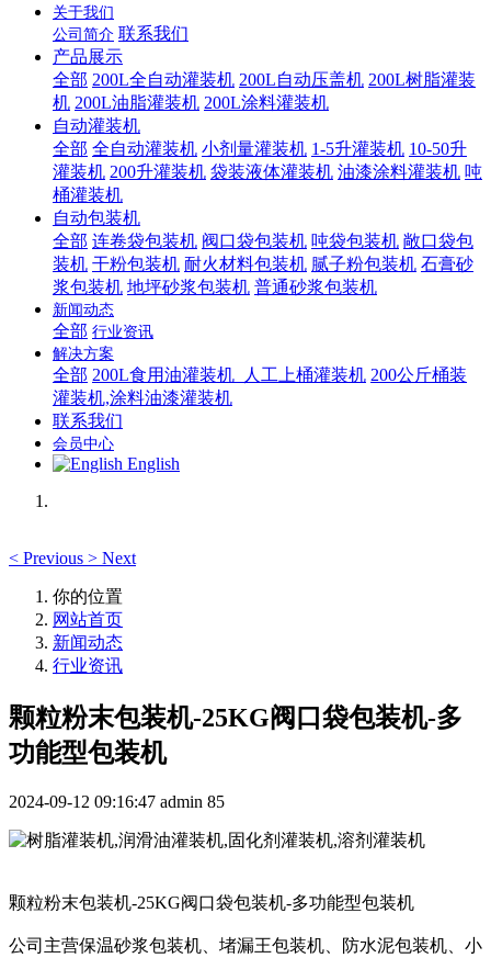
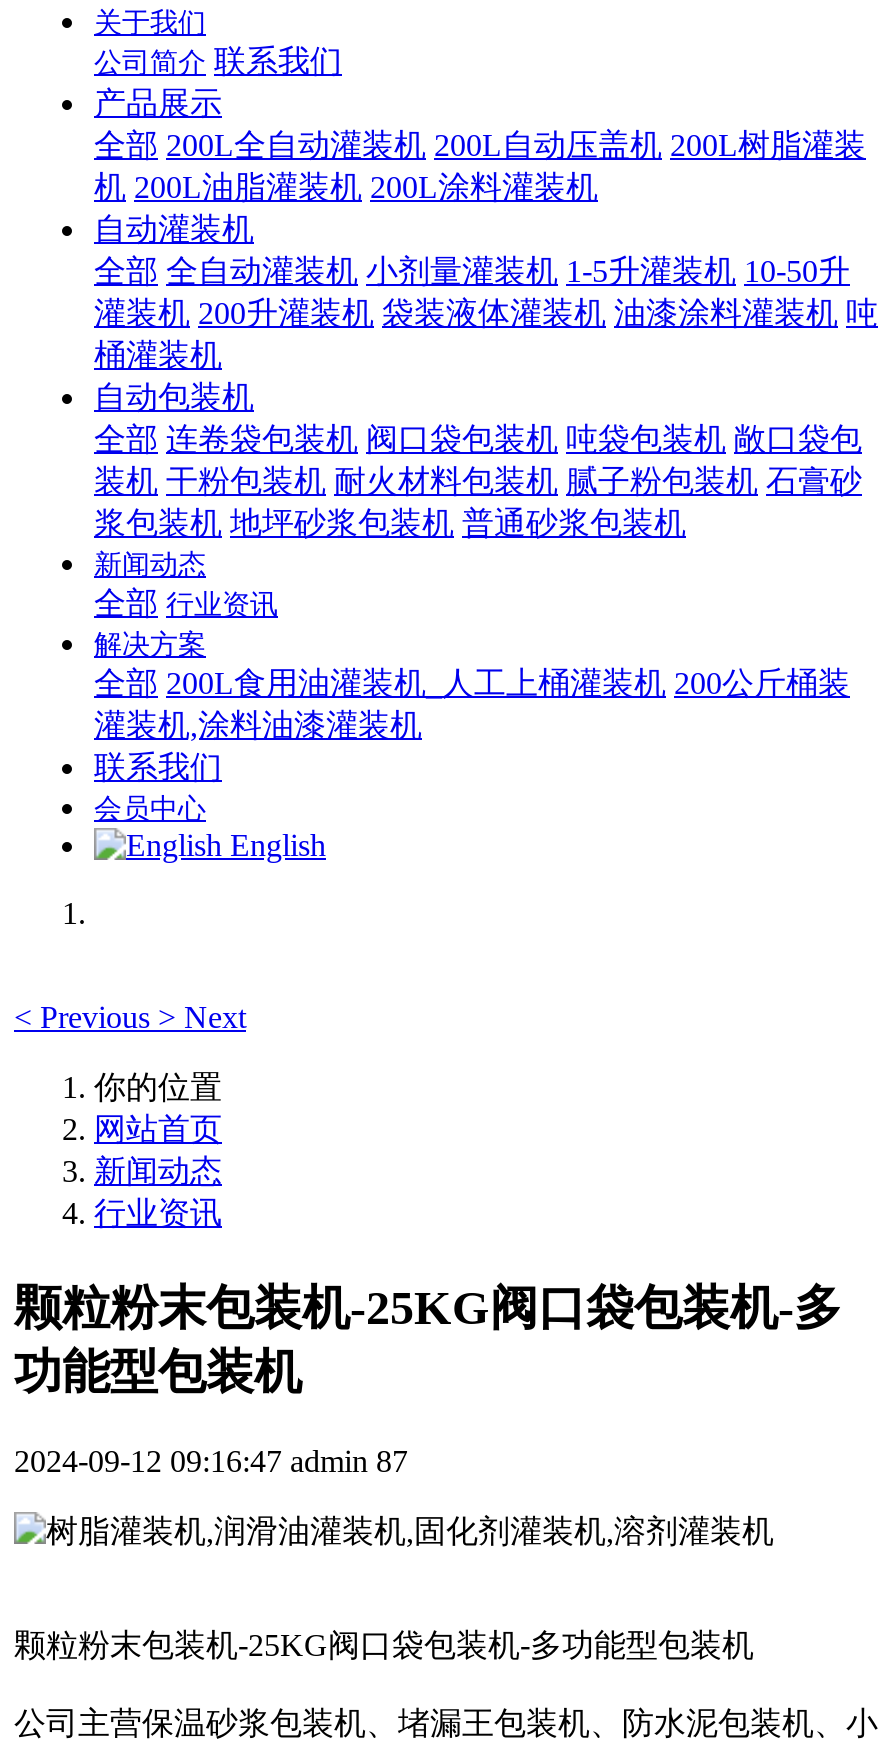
- 2024-09-12 09:16:47 admin 85
+ 2024-09-12 09:16:47 admin 87
